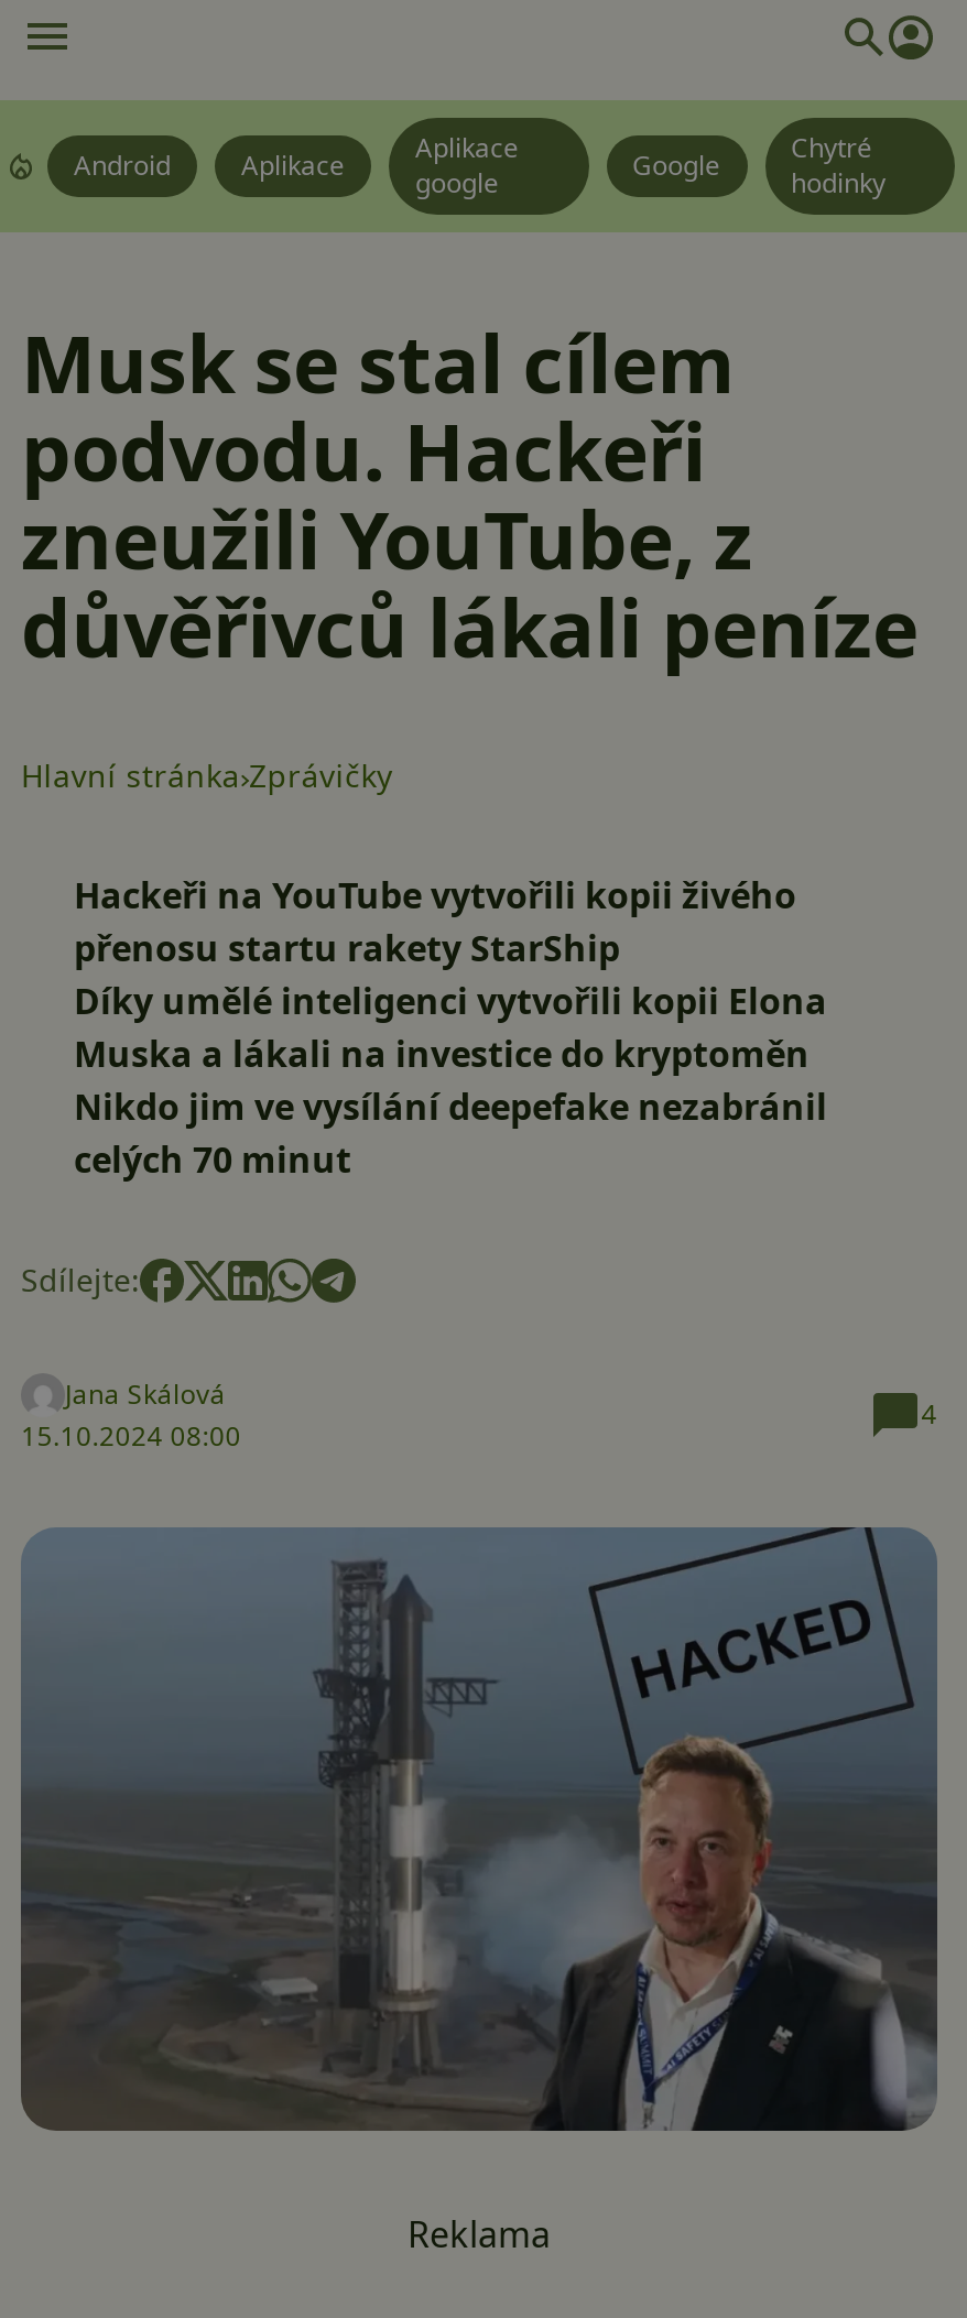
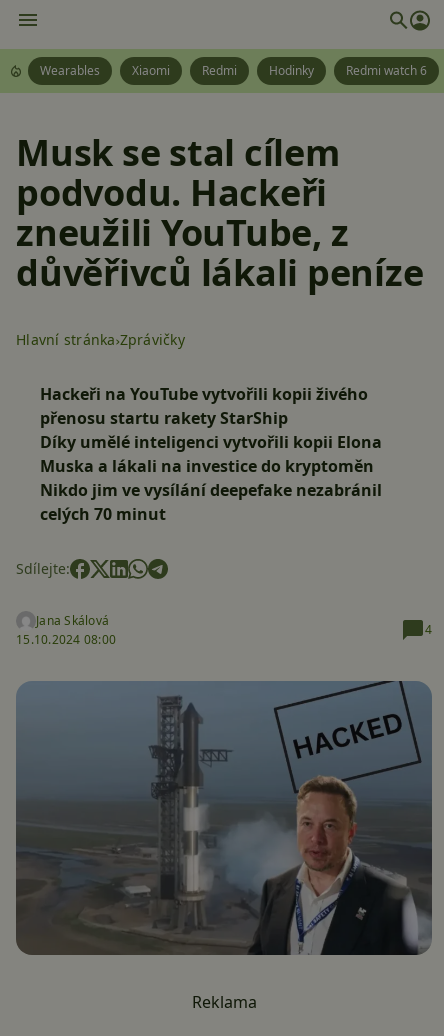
- Android
- Aplikace
- Aplikace
- google
- Google
- Chytré
- hodinky
+ Wearables
+ Xiaomi
+ Redmi
+ Hodinky
+ Redmi watch 6
